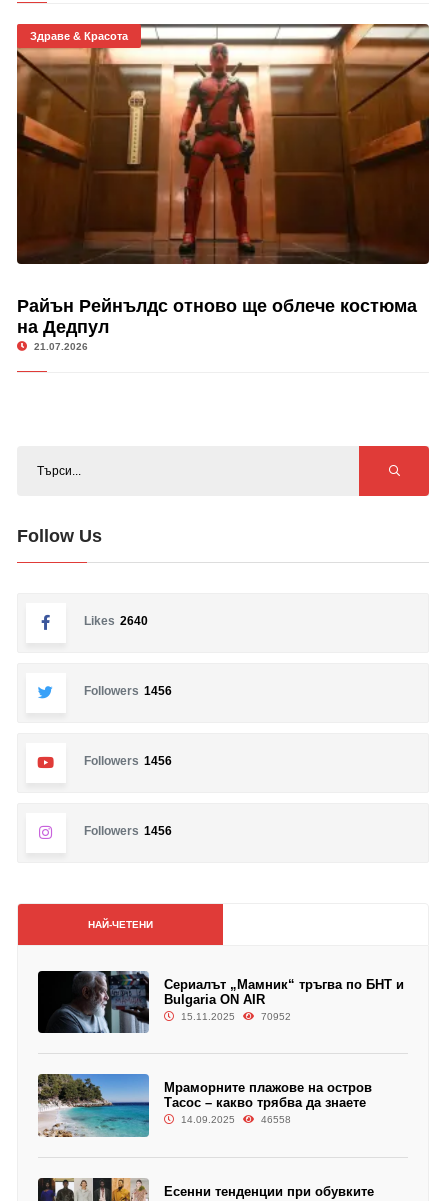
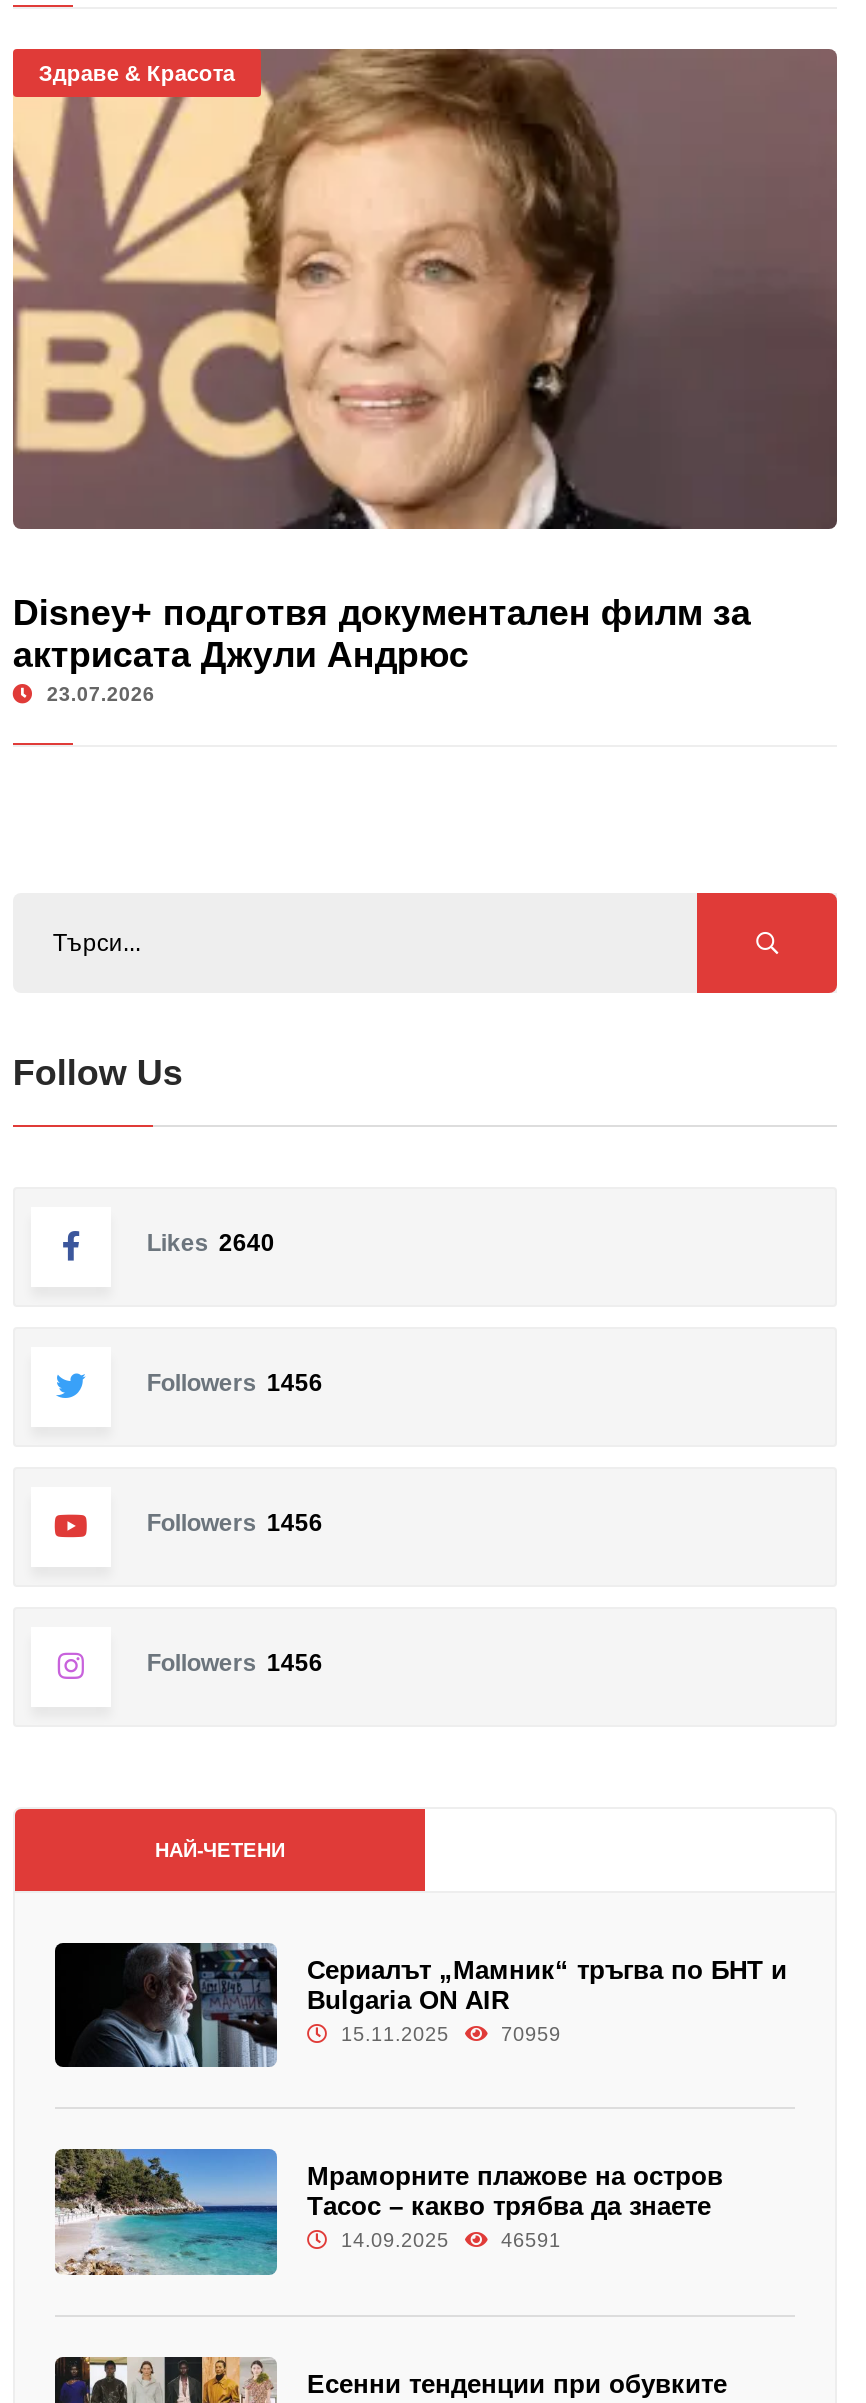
- [image]
- Райън Рейнълдс отново ще облече костюма
- на Дедпул
- 21.07.2026
+ [image]
+ Disney+ подготвя документален филм за
+ актрисата Джули Андрюс
+ 23.07.2026

- 70952
+ 70959

- 46558
+ 46591
